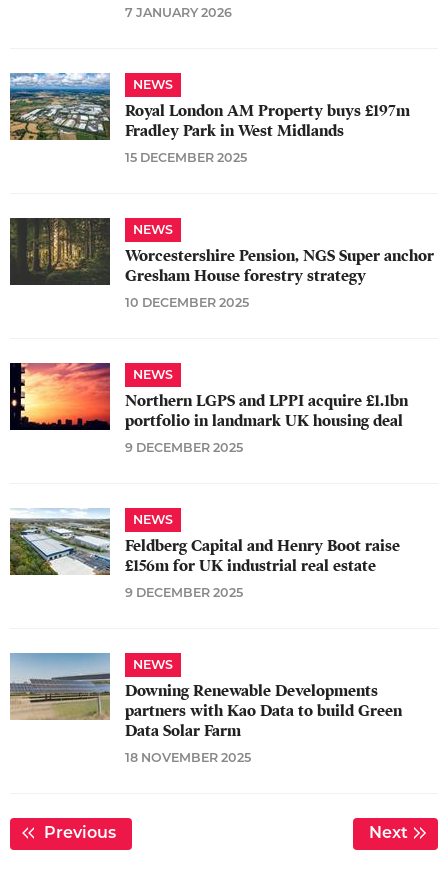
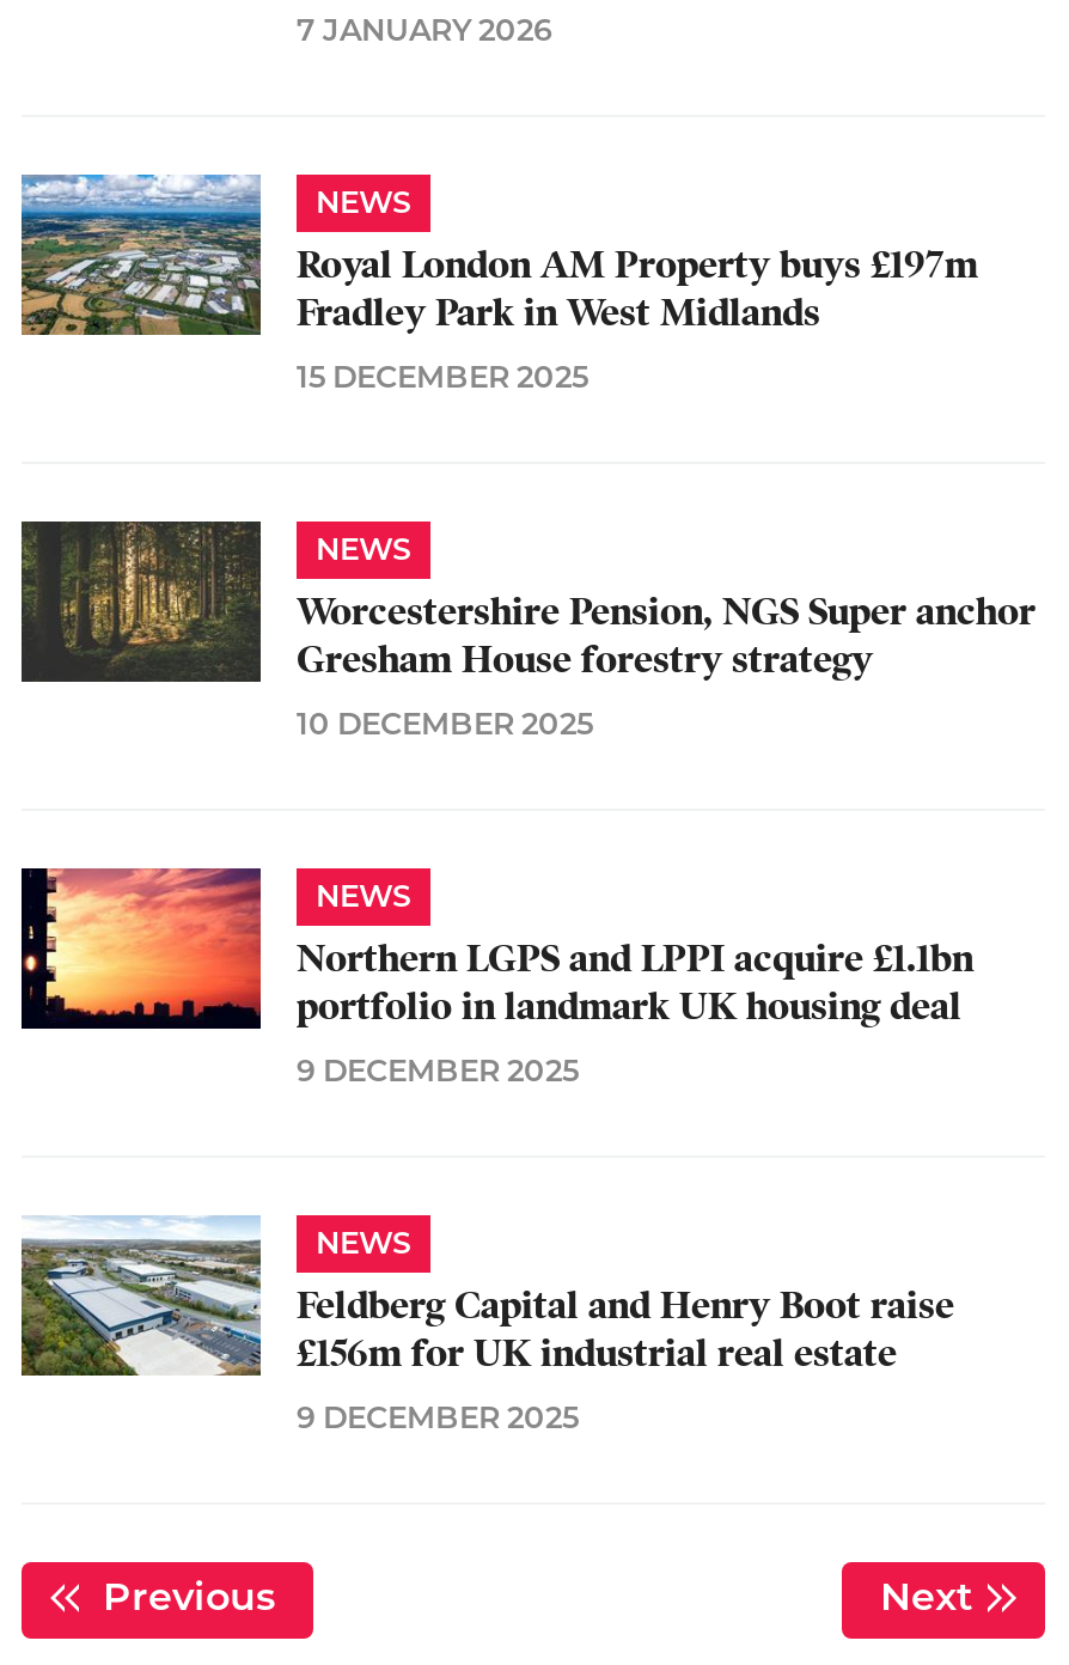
- [image]
- NEWS
- Downing Renewable Developments
- partners with Kao Data to build Green
- Data Solar Farm
- 18 NOVEMBER 2025
